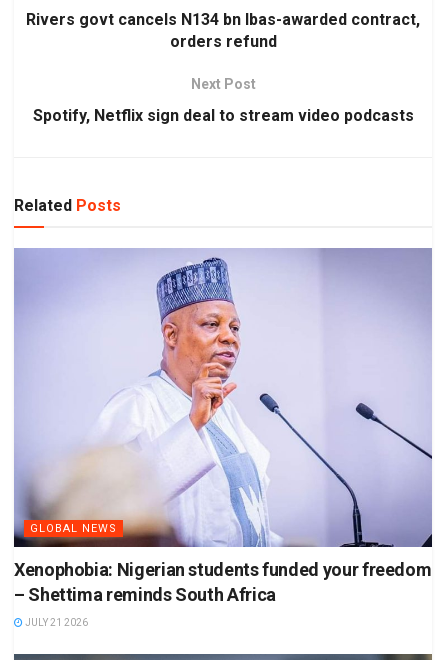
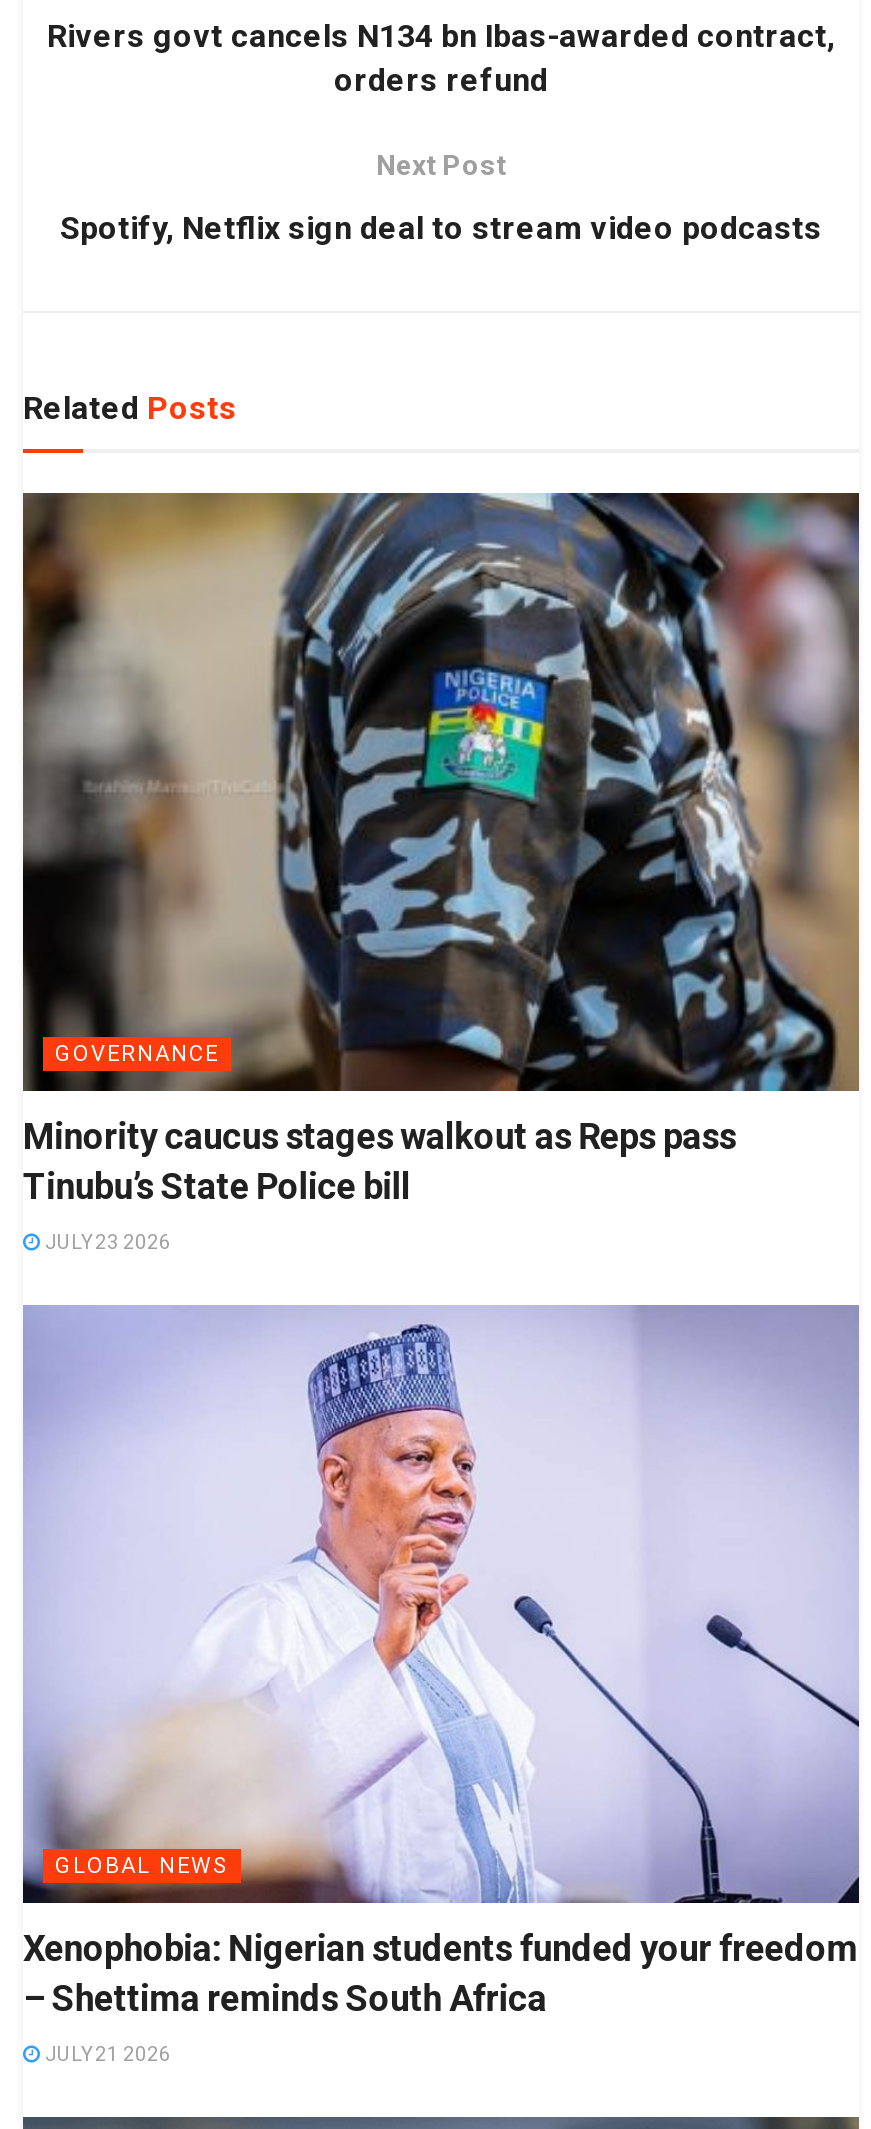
+ [image]
+ GOVERNANCE
+ Minority caucus stages walkout as Reps pass
+ Tinubu’s State Police bill
+ JULY 23 2026
